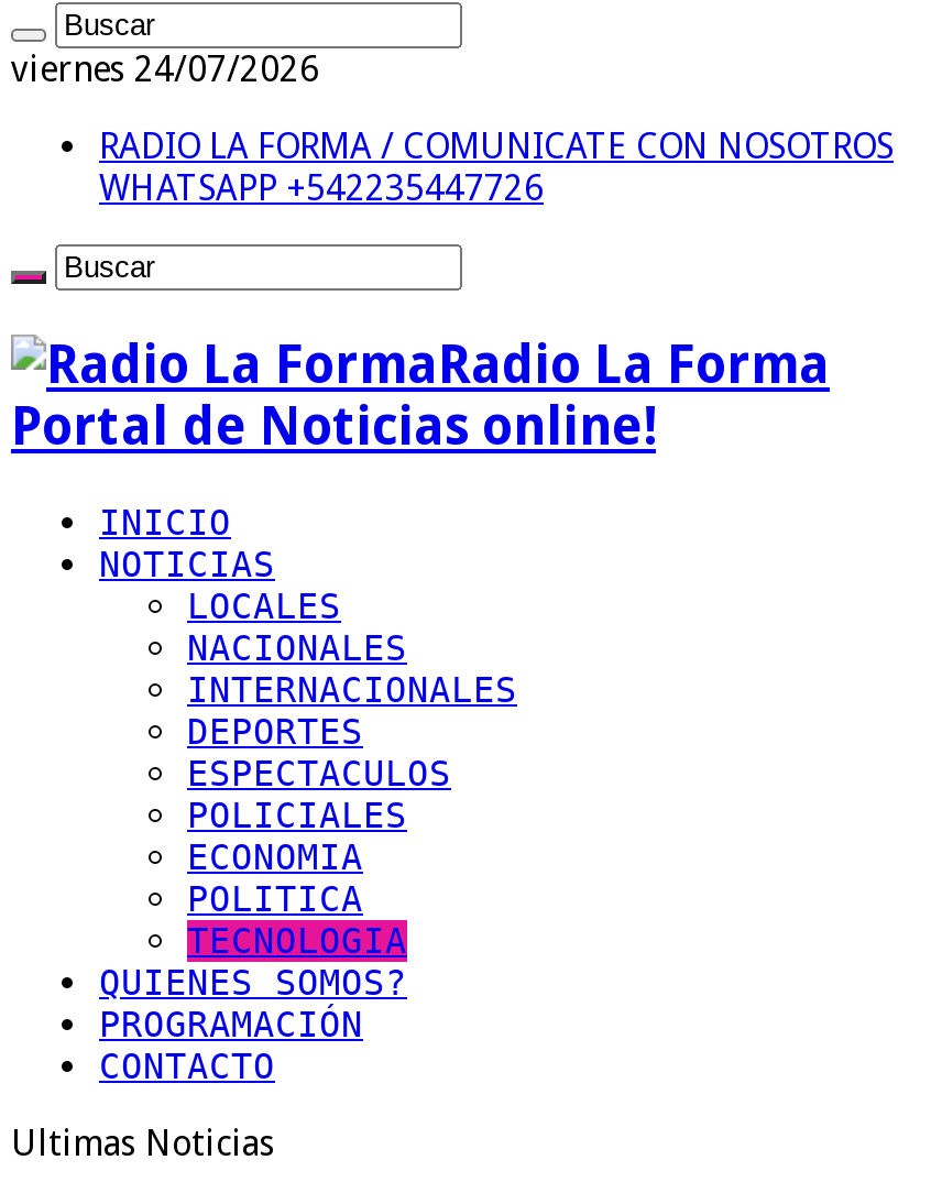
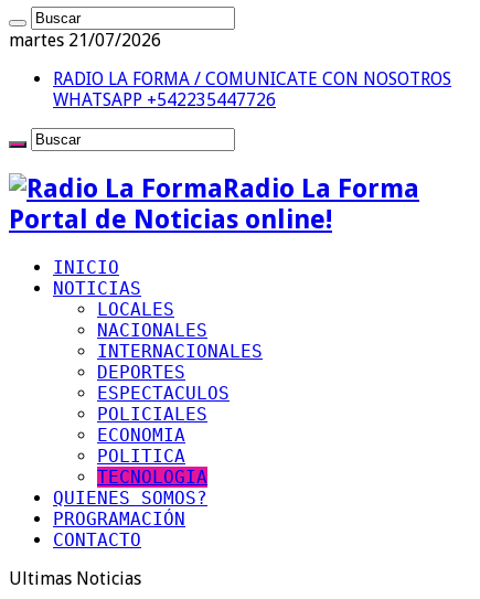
- viernes 24/07/2026
+ martes 21/07/2026
